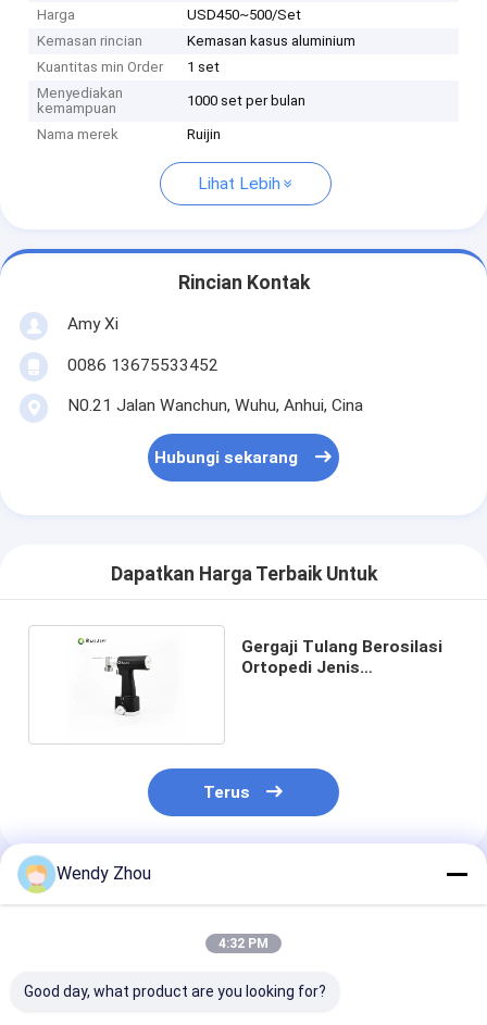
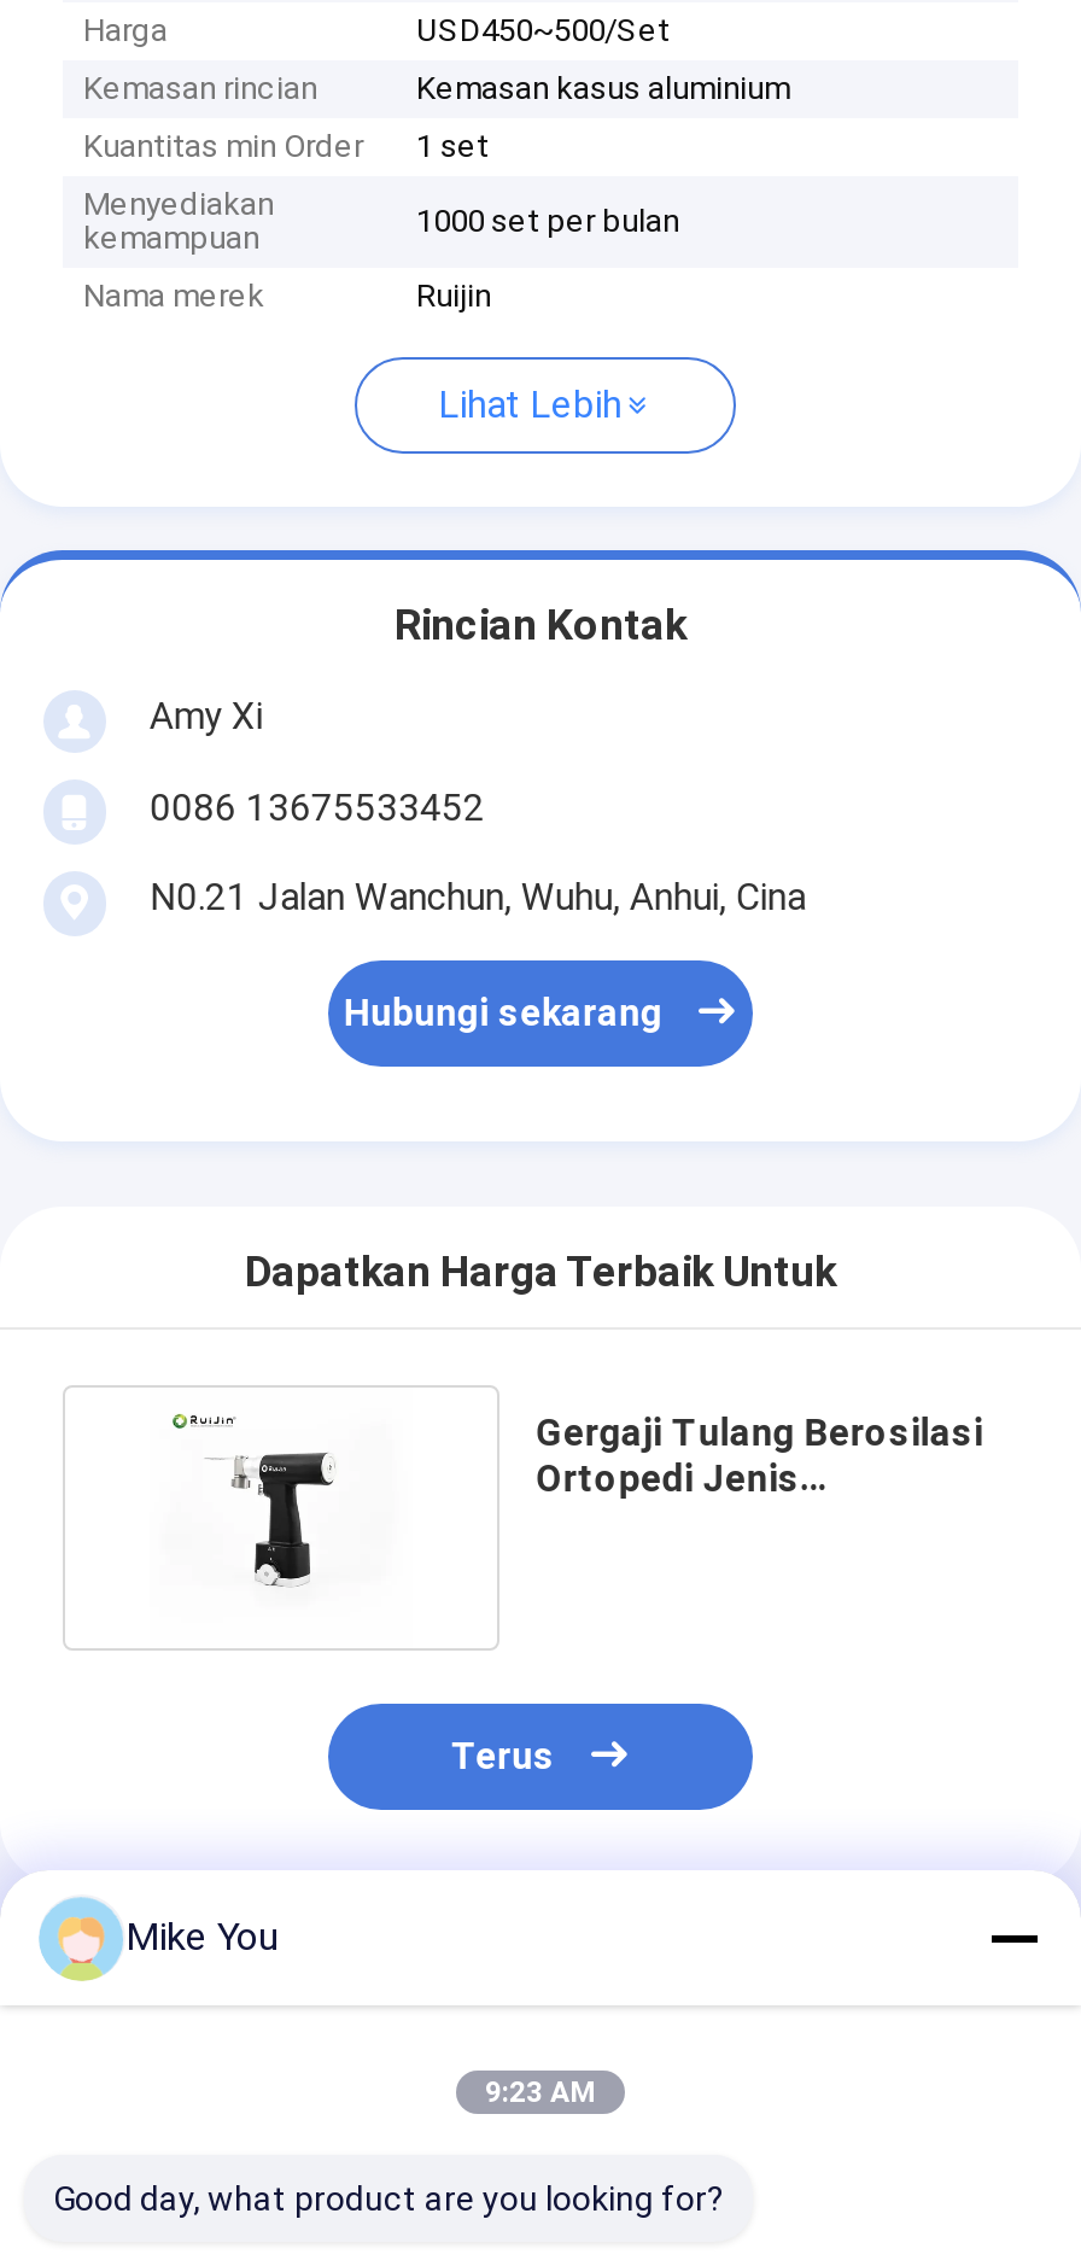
- Wendy Zhou
+ Mike You

- 4:32 PM
+ 9:23 AM
